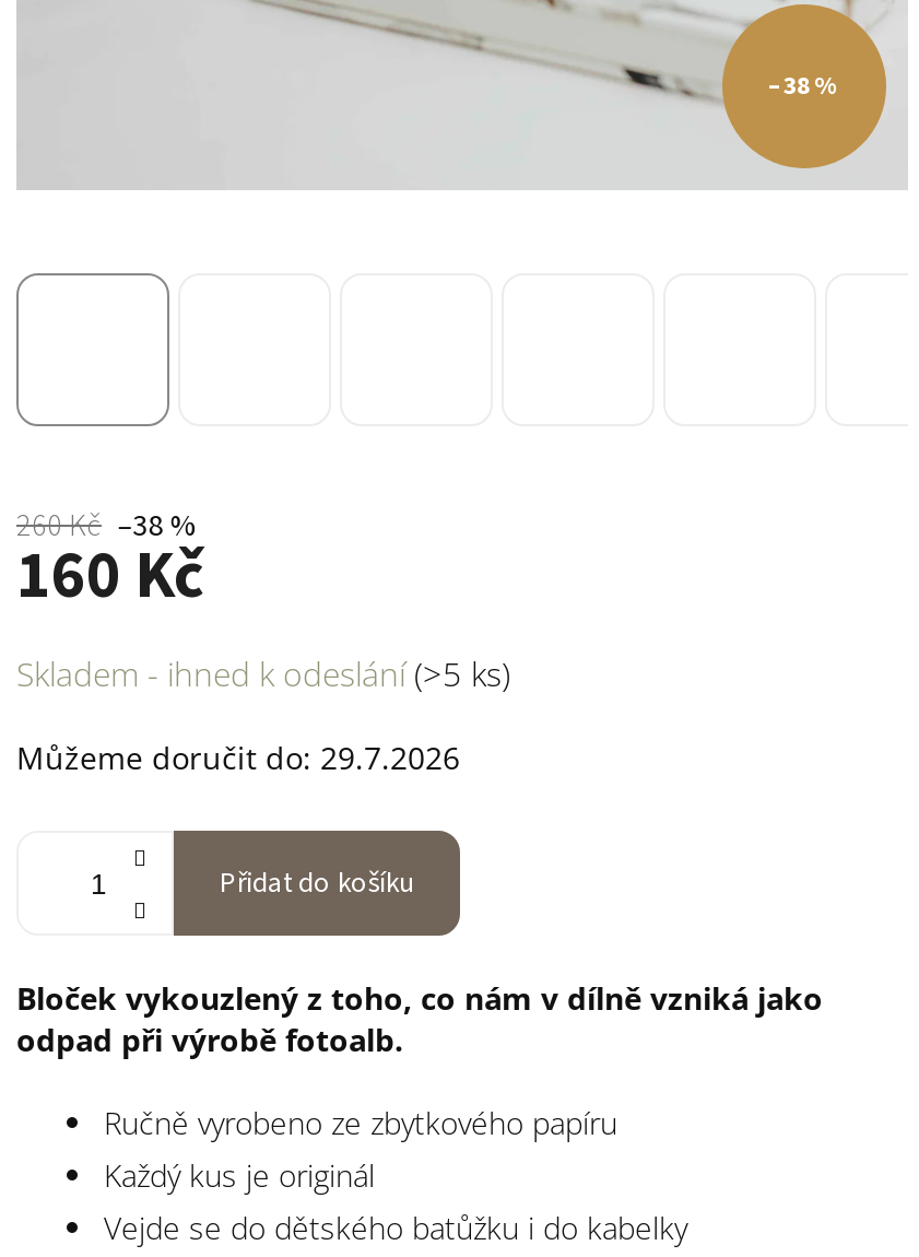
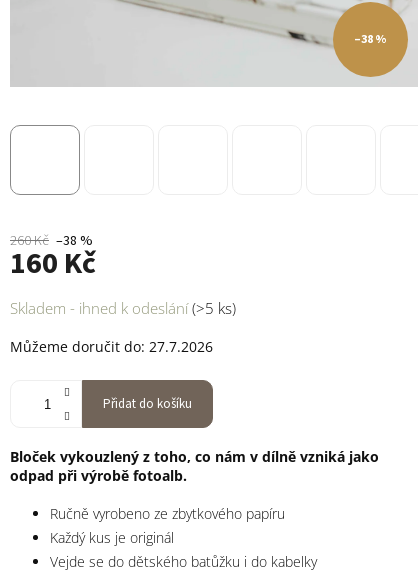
- Můžeme doručit do: 29.7.2026
+ Můžeme doručit do: 27.7.2026
